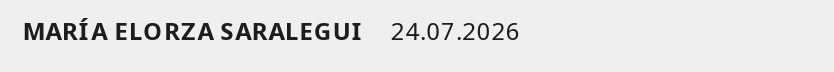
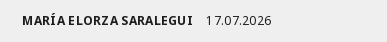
- MARÍA ELORZA SARALEGUI 24.07.2026
+ MARÍA ELORZA SARALEGUI 17.07.2026
